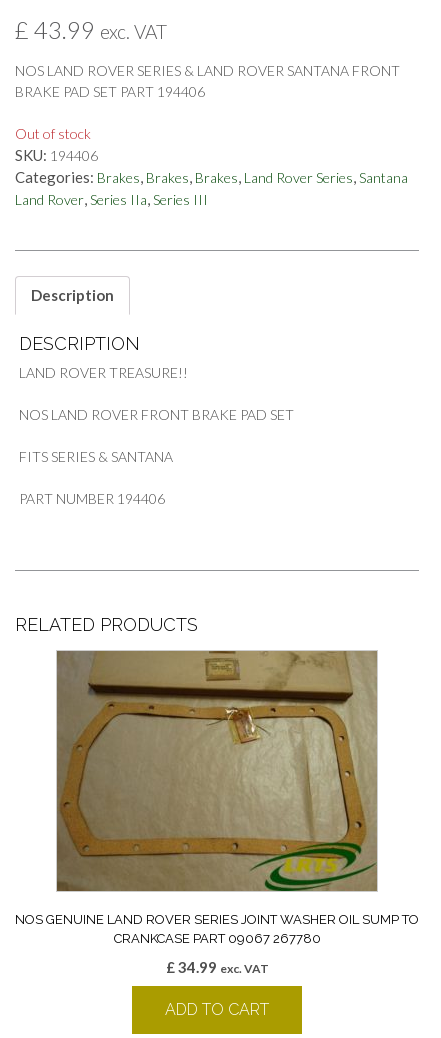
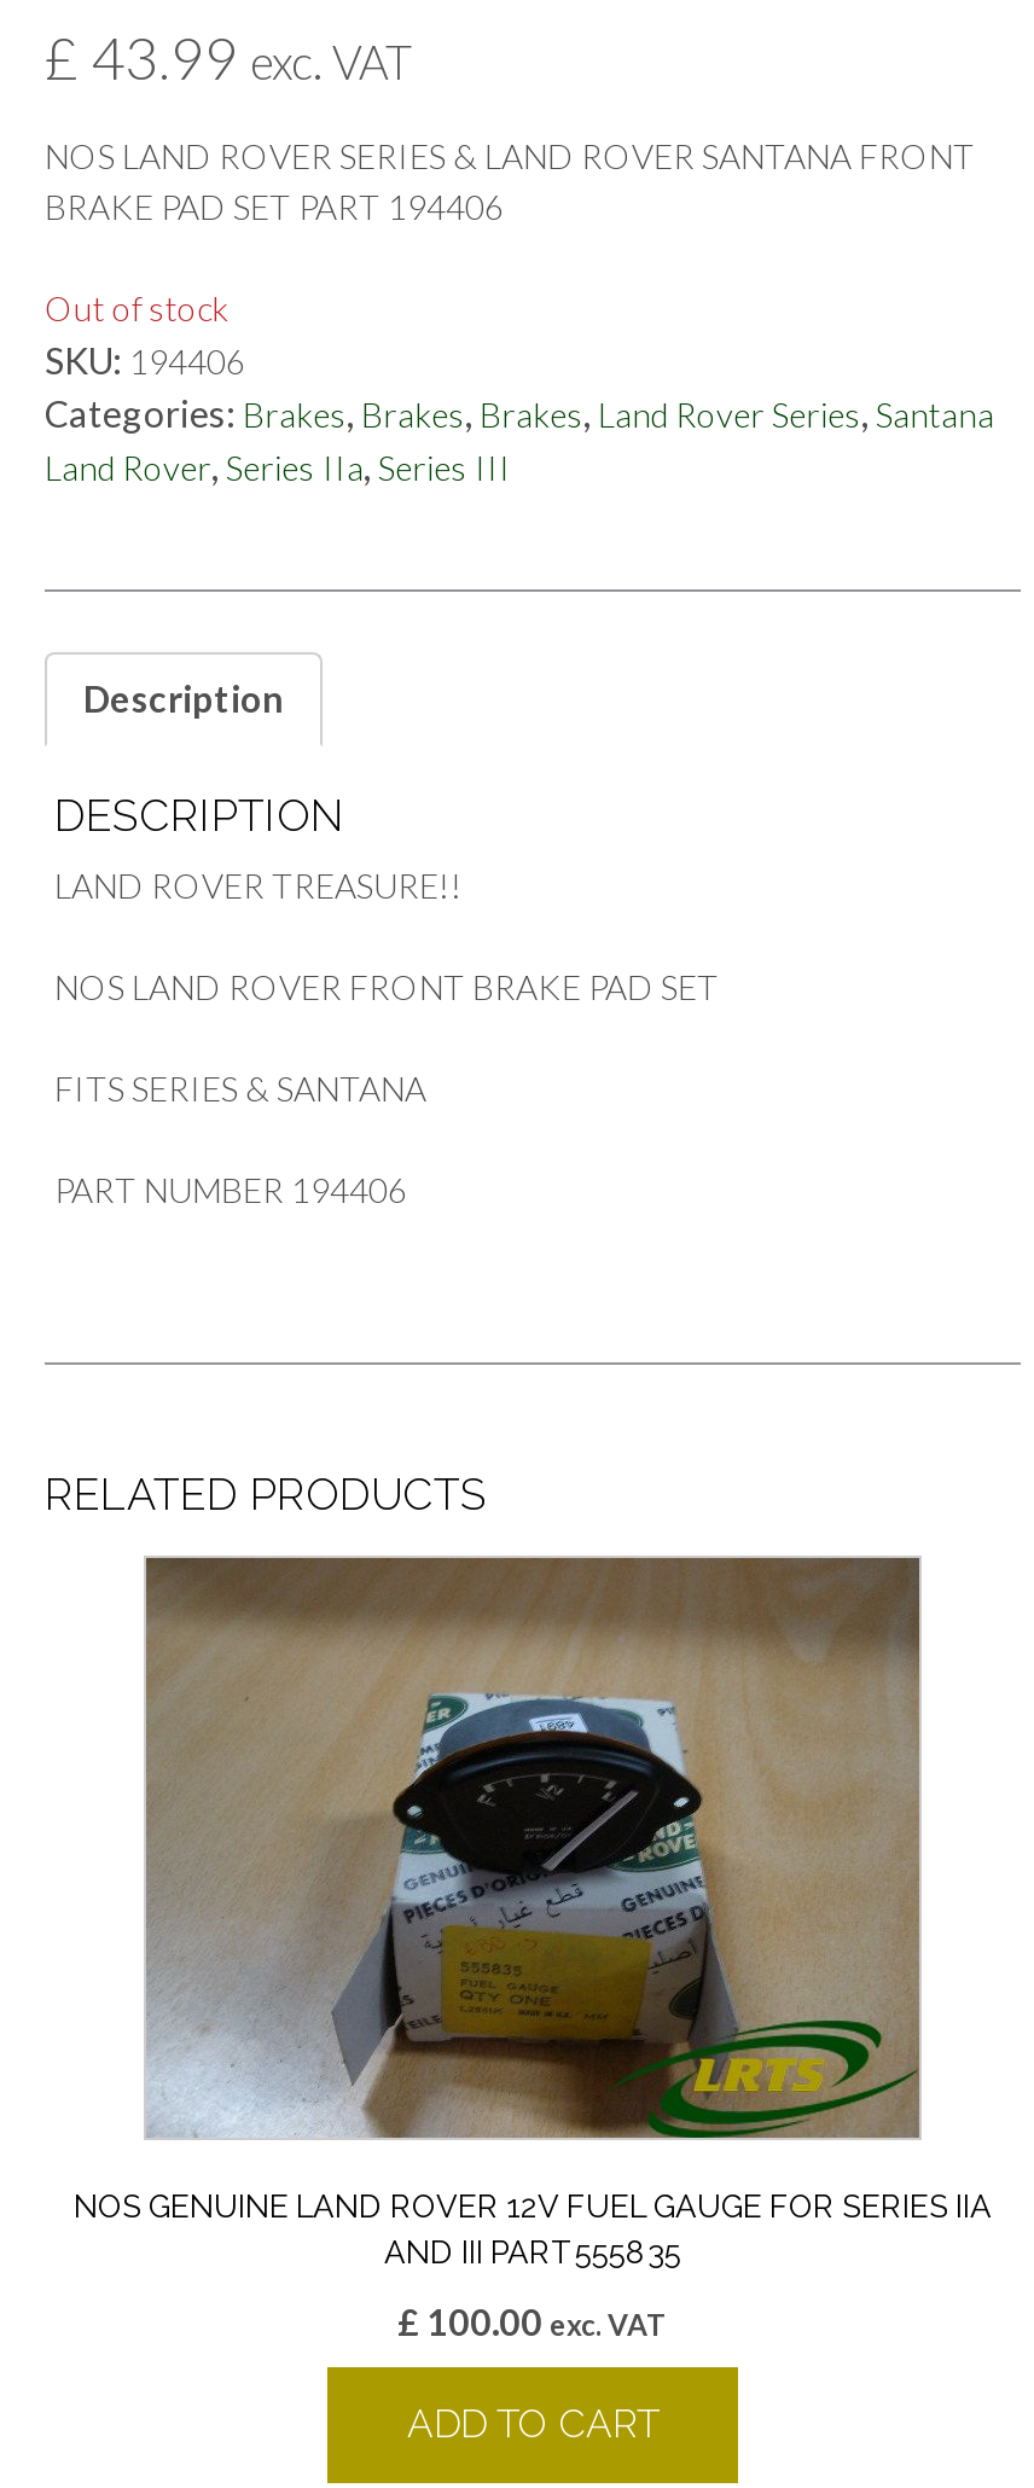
- [image]
- NOS GENUINE LAND ROVER SERIES JOINT WASHER OIL SUMP TO
- CRANKCASE PART 09067 267780
+ [image]
+ NOS GENUINE LAND ROVER 12V FUEL GAUGE FOR SERIES IIA
+ AND III PART 555835

- £34.99 exc. VAT
+ £100.00 exc. VAT
